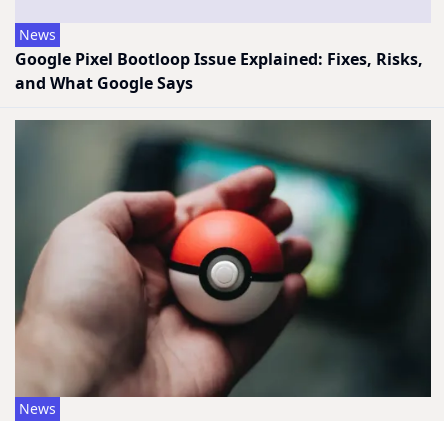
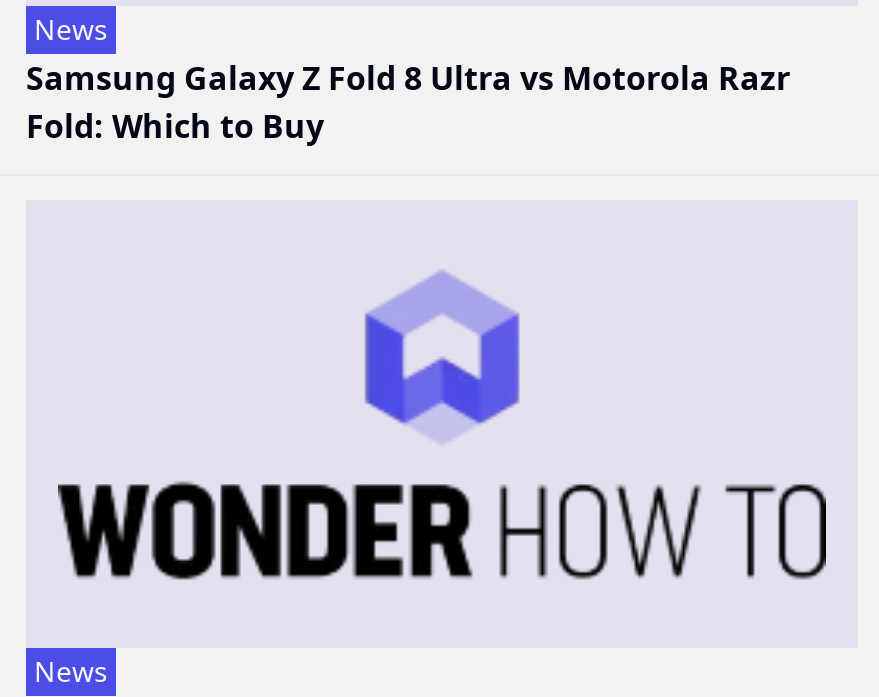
- Google Pixel Bootloop Issue Explained: Fixes, Risks,
- and What Google Says
+ Samsung Galaxy Z Fold 8 Ultra vs Motorola Razr
+ Fold: Which to Buy

- [image]
+ [image]
